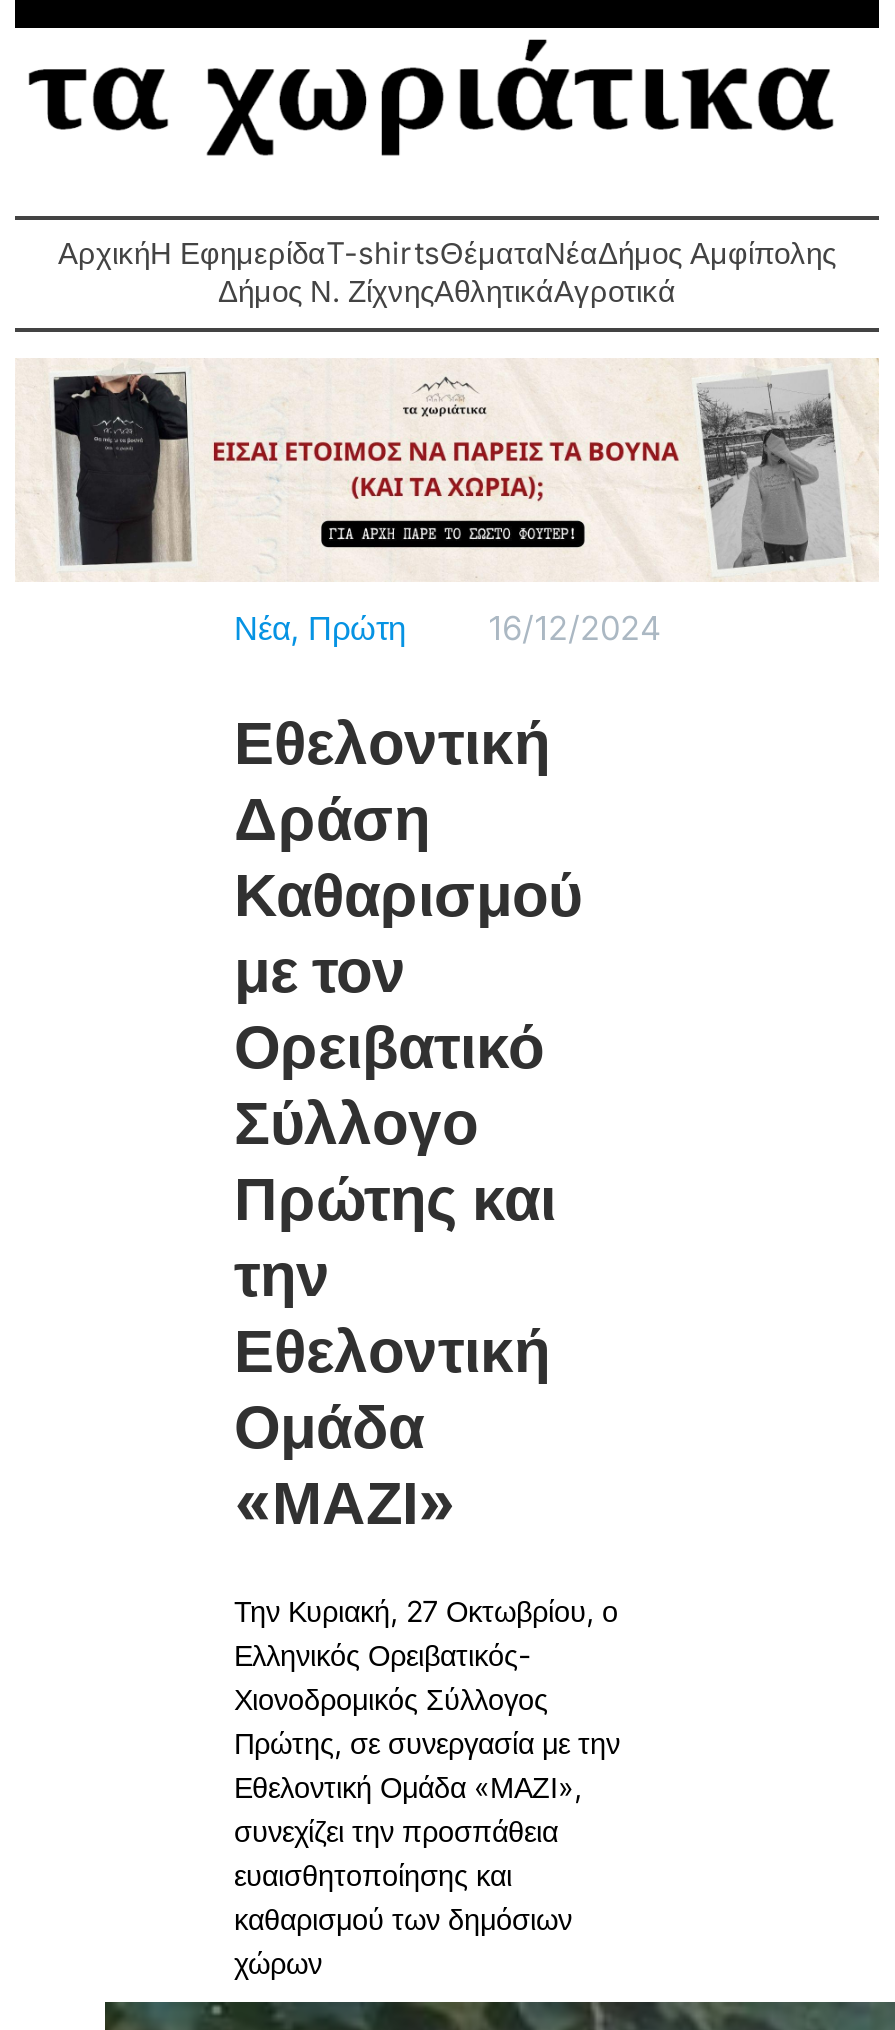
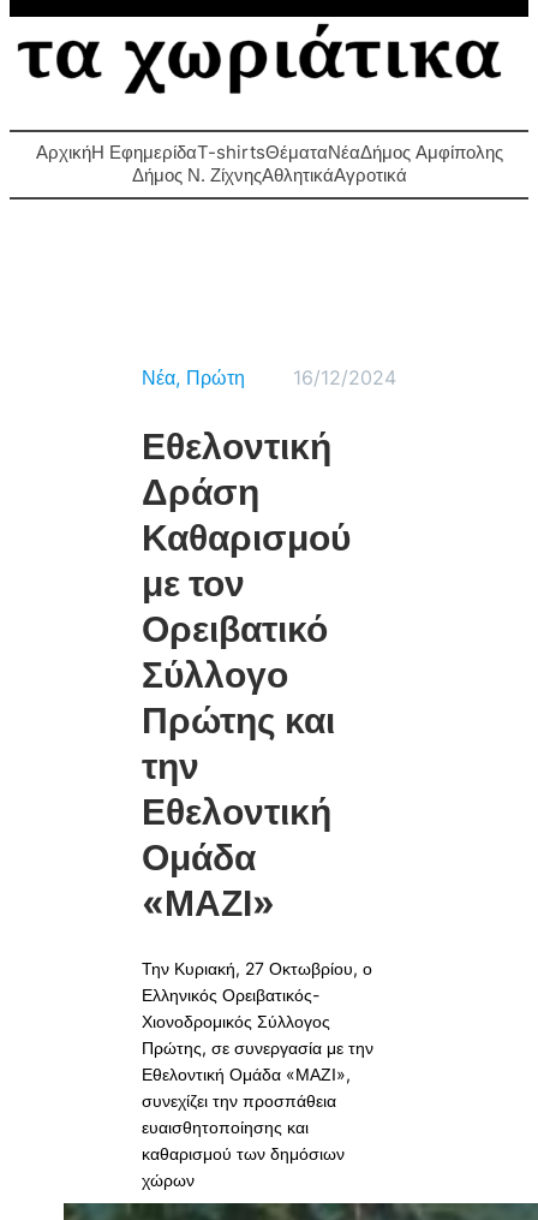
- [image]
